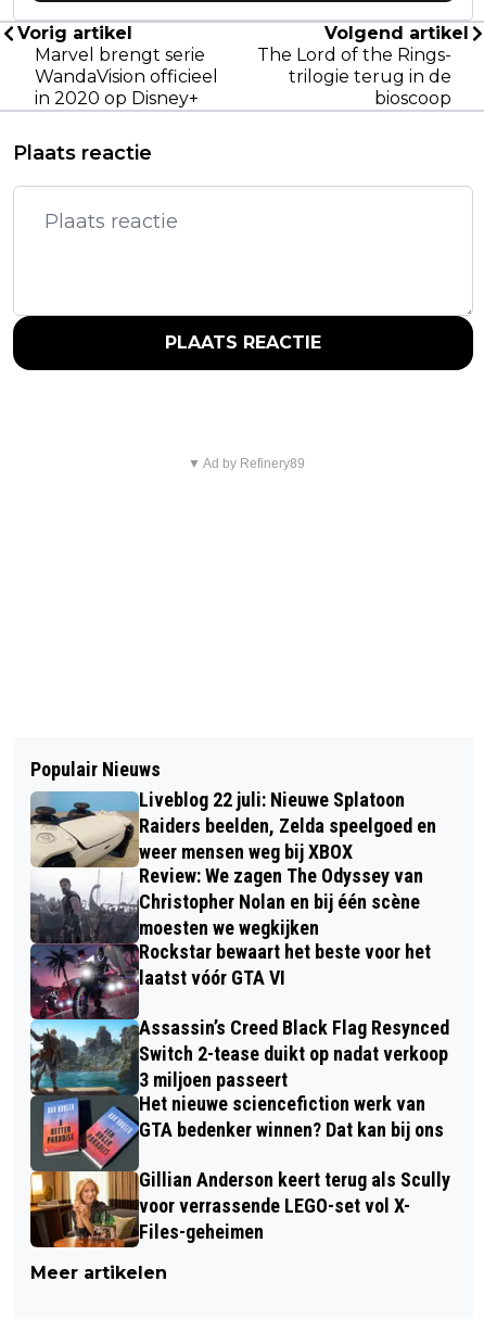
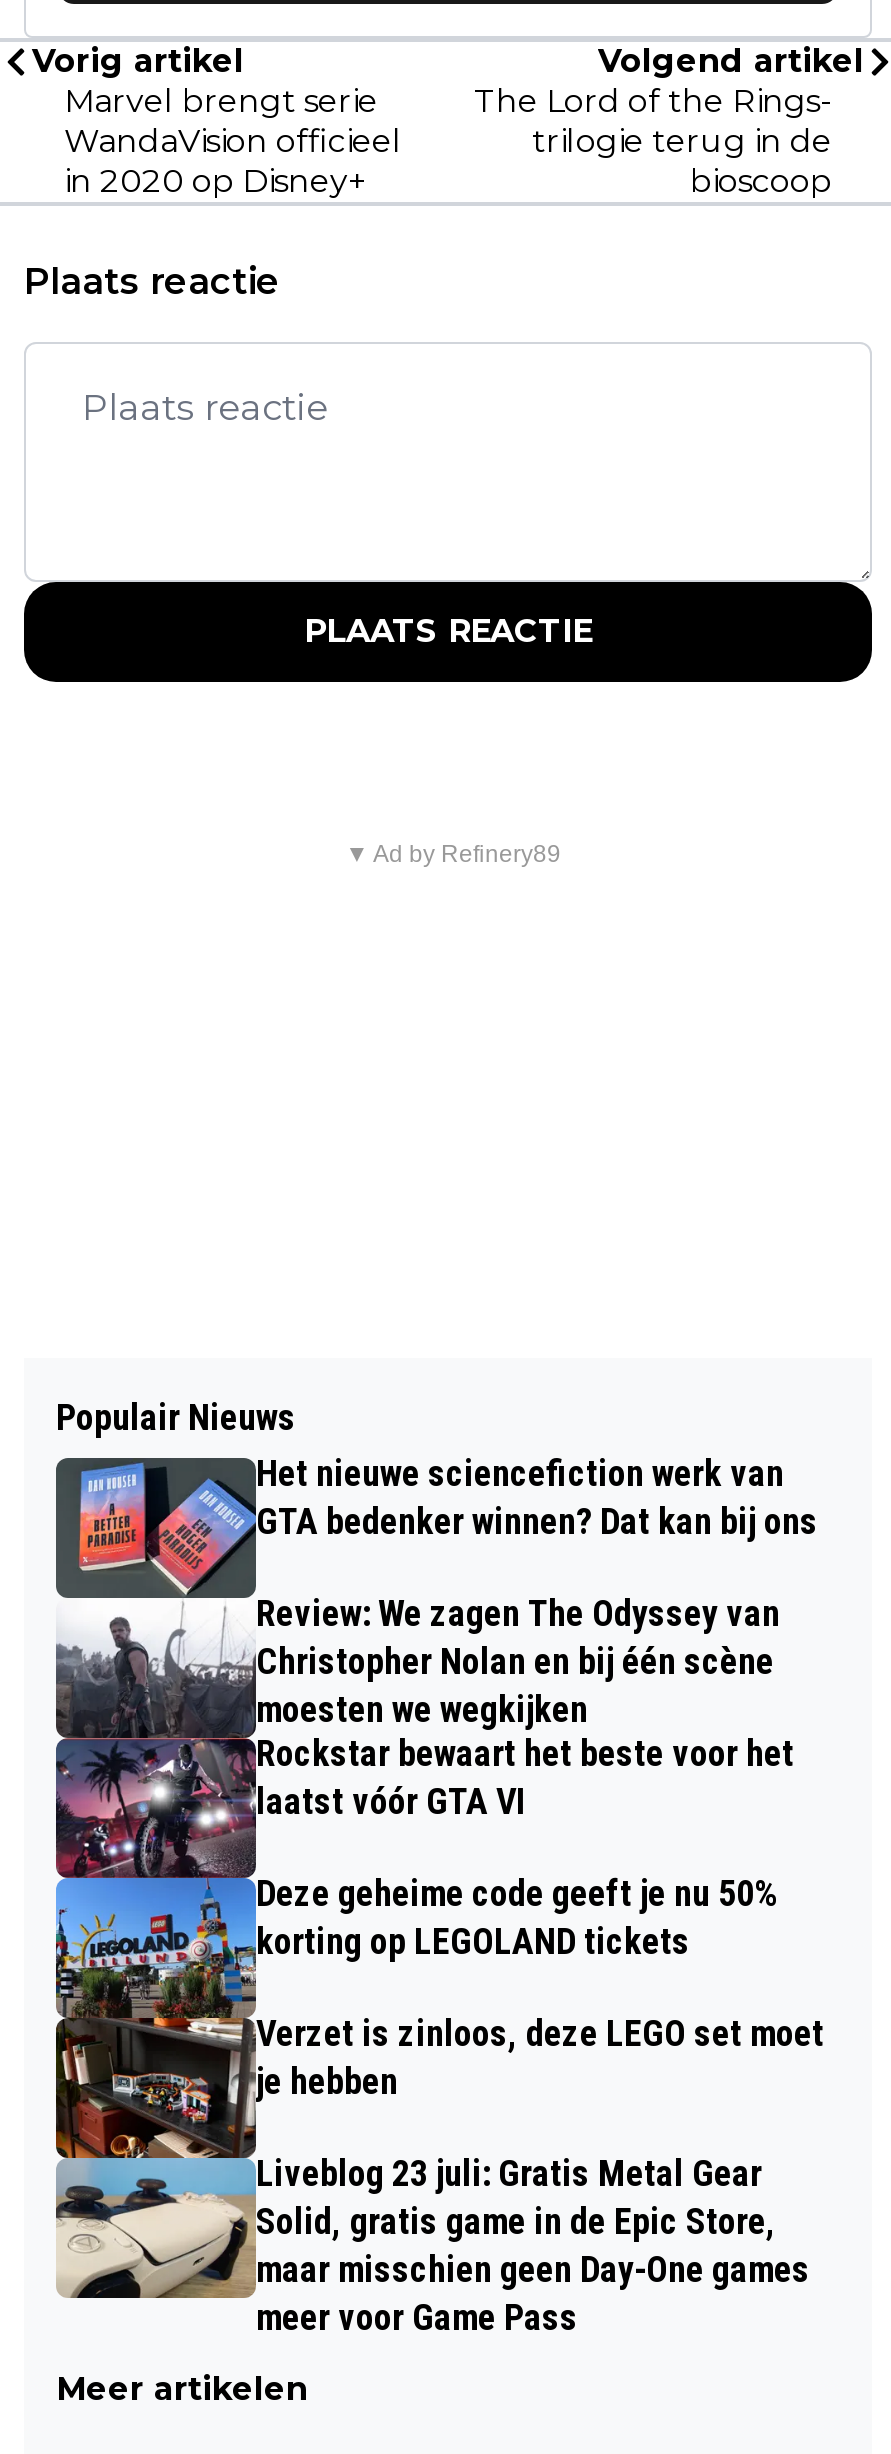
- [image]
+ [image]

- Liveblog 22 juli: Nieuwe Splatoon
- Raiders beelden, Zelda speelgoed en
- weer mensen weg bij XBOX

- [image]
- Assassin’s Creed Black Flag Resynced
- Switch 2-tease duikt op nadat verkoop
- 3 miljoen passeert
- Gillian Anderson keert terug als Scully
- voor verrassende LEGO-set vol X-
- Files-geheimen
+ [image]
+ Deze geheime code geeft je nu 50%
+ korting op LEGOLAND tickets
+ Verzet is zinloos, deze LEGO set moet
+ je hebben
+ Liveblog 23 juli: Gratis Metal Gear
+ Solid, gratis game in de Epic Store,
+ maar misschien geen Day-One games
+ meer voor Game Pass

moved up: Het nieuwe sciencefiction werk van | GTA bedenker winnen? Dat kan bij ons
